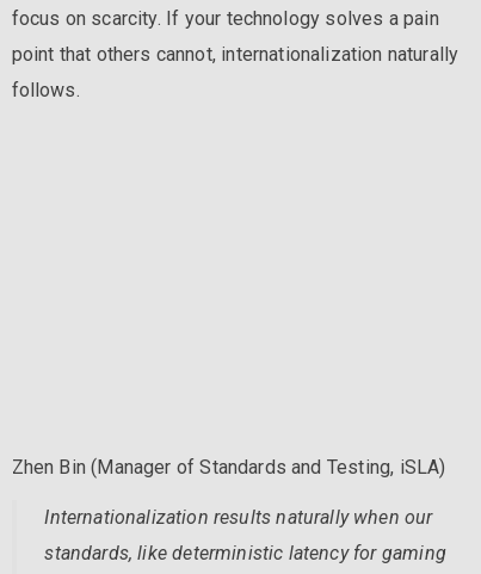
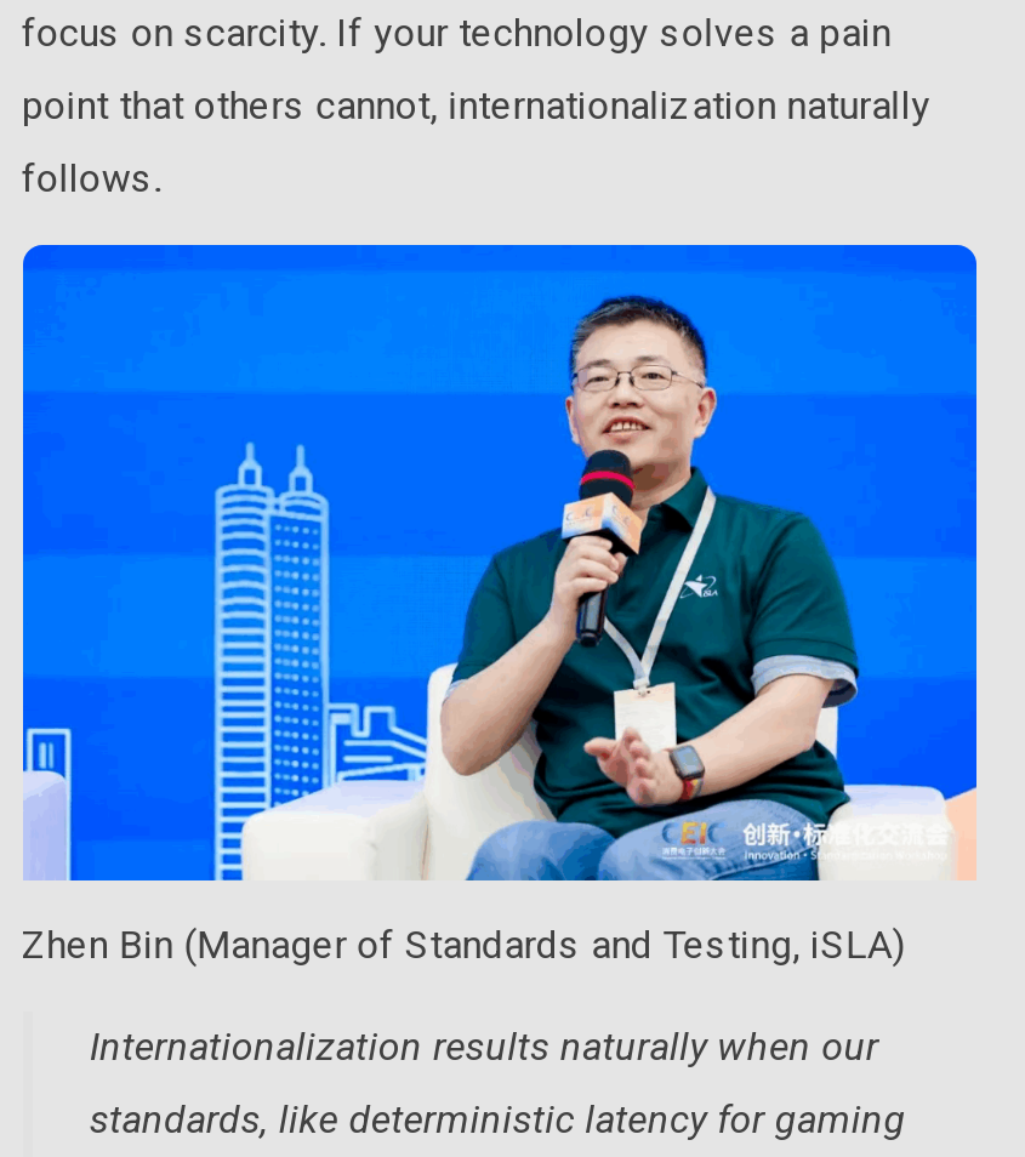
+ [image]
